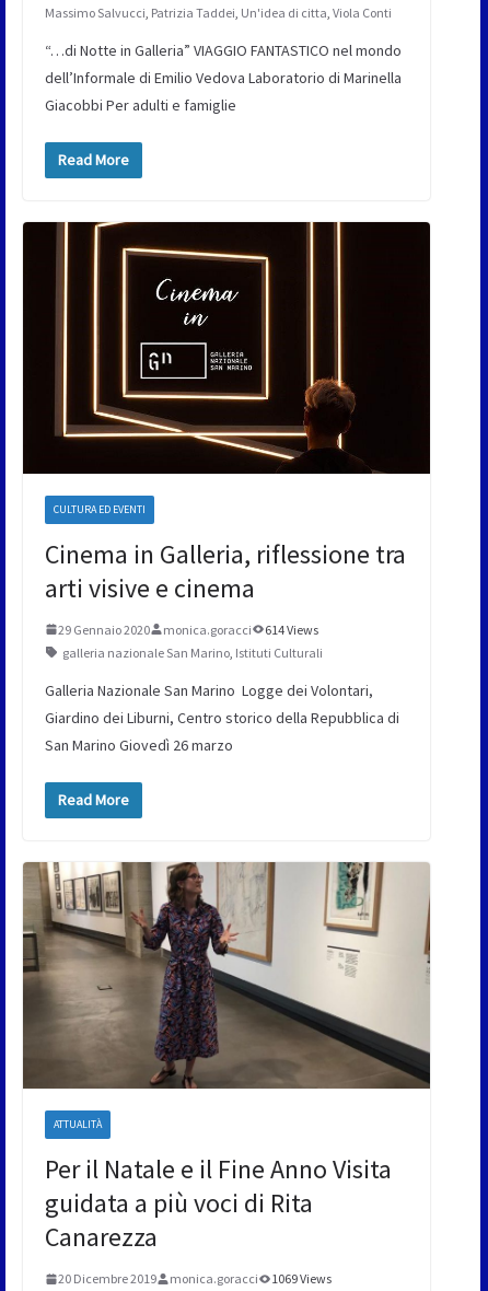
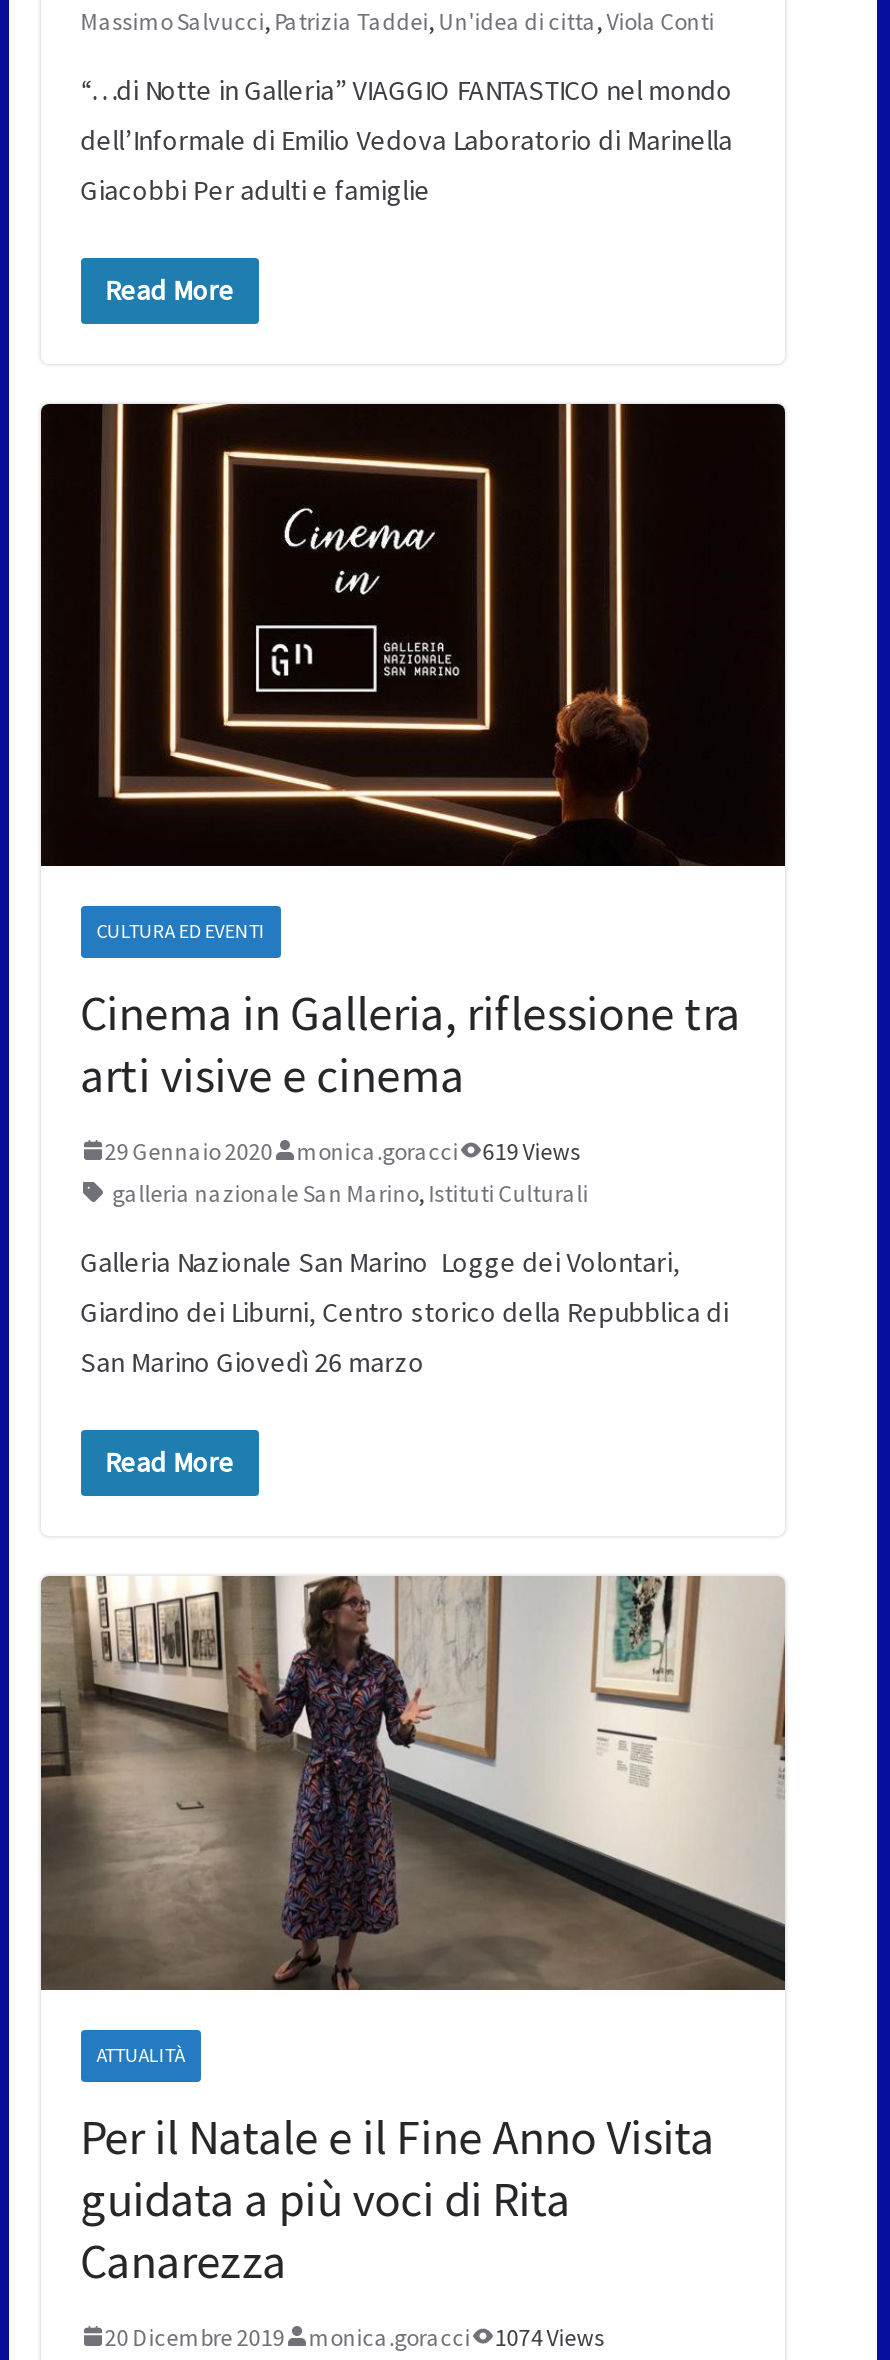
- 29 Gennaio 2020 monica.goracci 614 Views
+ 29 Gennaio 2020 monica.goracci 619 Views

- 20 Dicembre 2019 monica.goracci 1069 Views
+ 20 Dicembre 2019 monica.goracci 1074 Views
